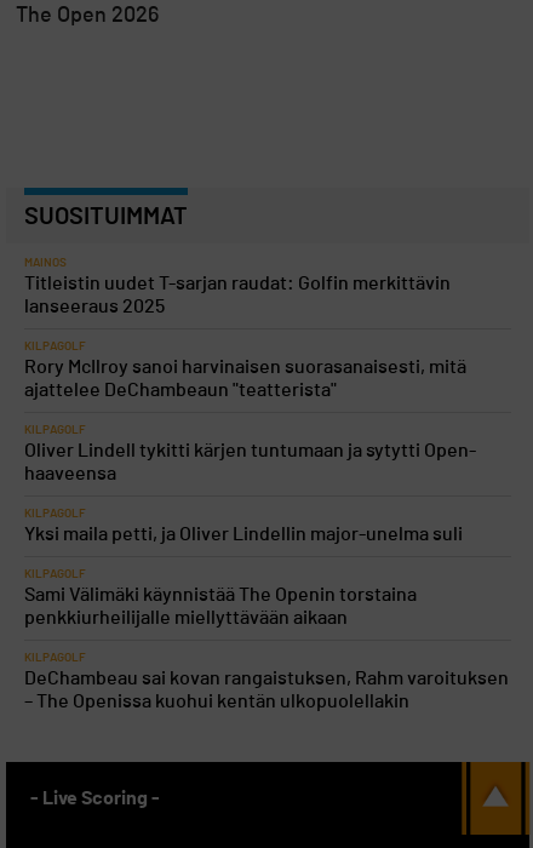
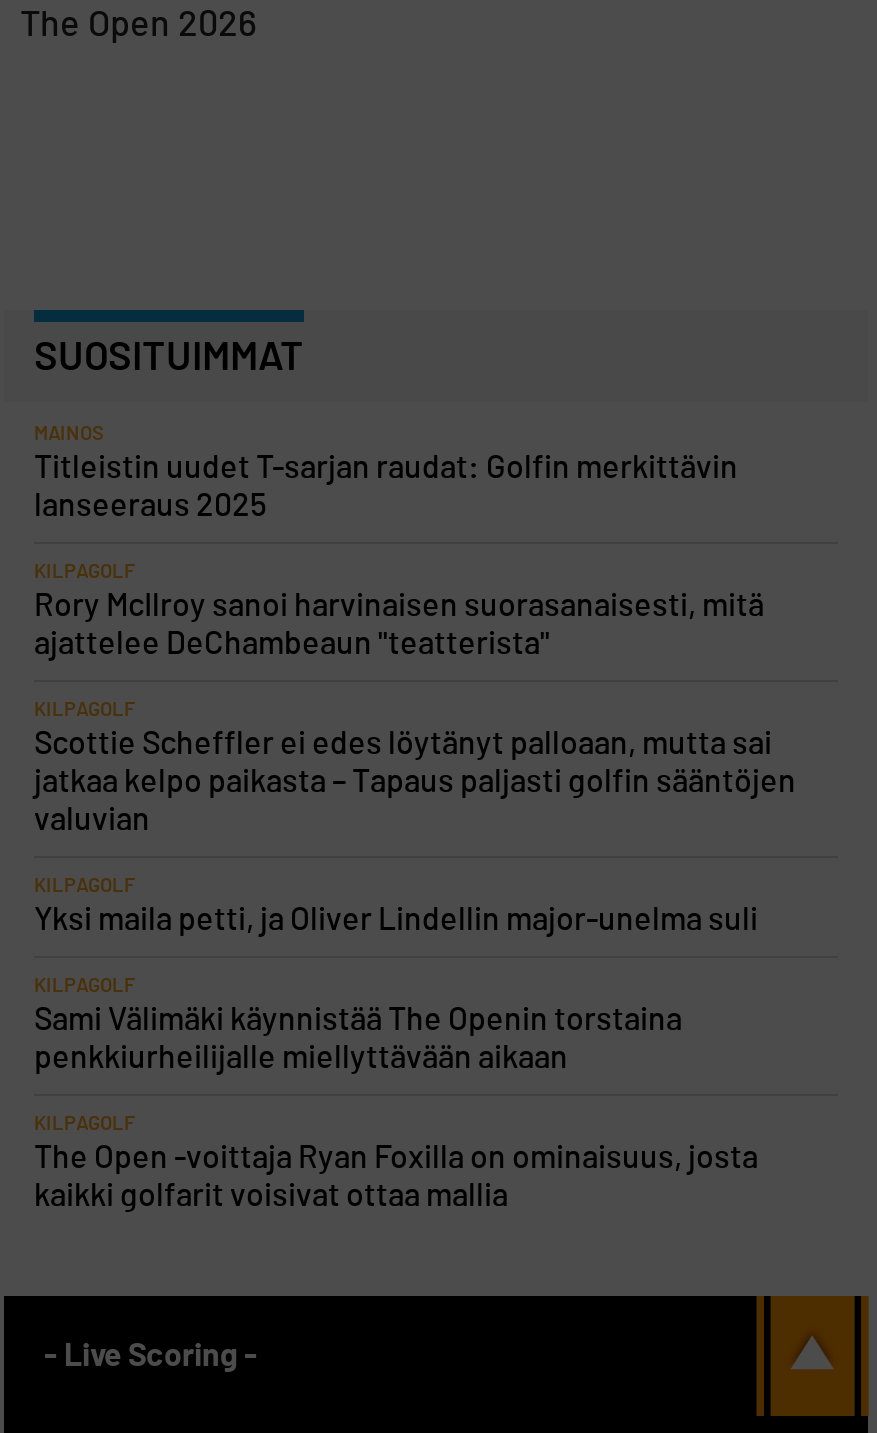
- Oliver Lindell tykitti kärjen tuntumaan ja sytytti Open-
- haaveensa
+ Scottie Scheffler ei edes löytänyt palloaan, mutta sai
+ jatkaa kelpo paikasta – Tapaus paljasti golfin sääntöjen
+ valuvian

- DeChambeau sai kovan rangaistuksen, Rahm varoituksen
- – The Openissa kuohui kentän ulkopuolellakin
+ The Open -voittaja Ryan Foxilla on ominaisuus, josta
+ kaikki golfarit voisivat ottaa mallia
